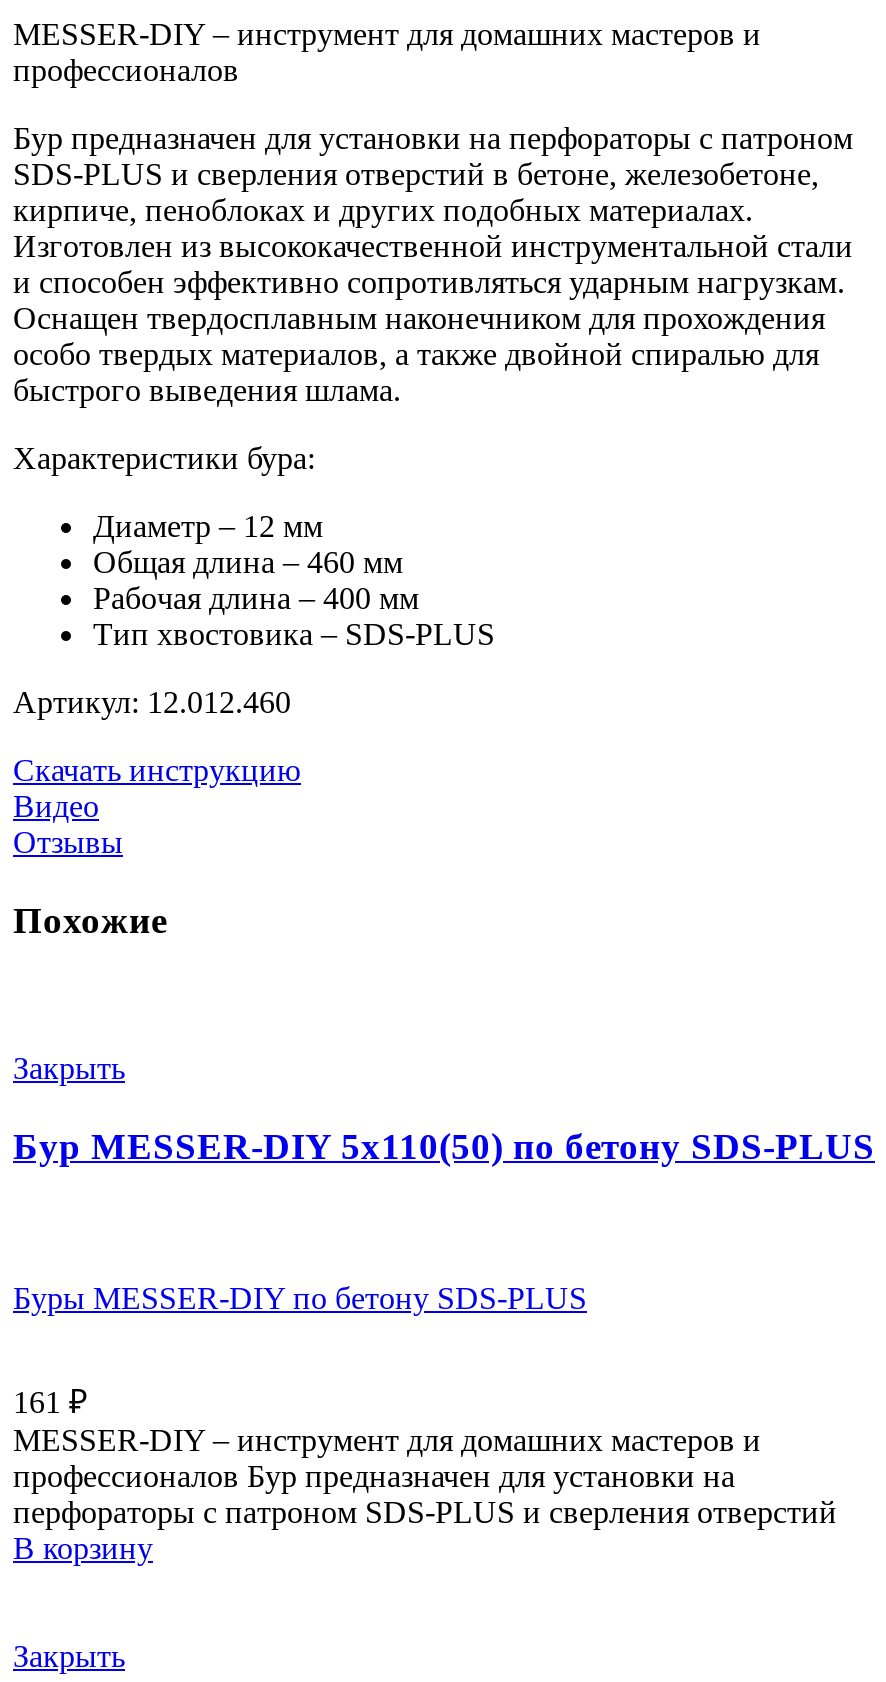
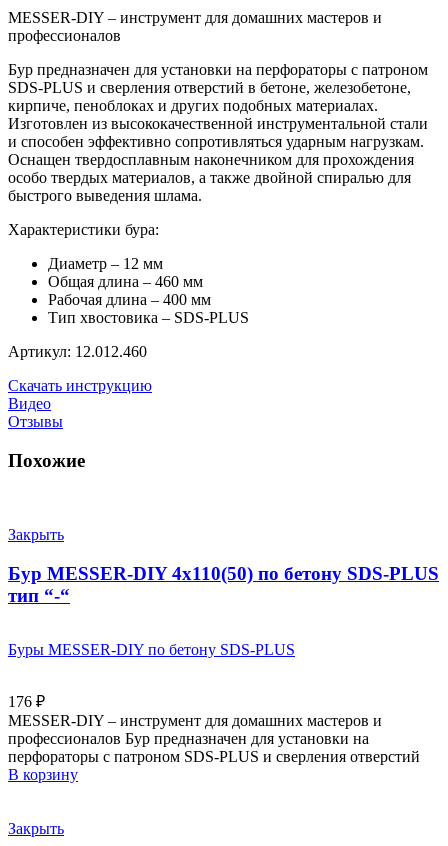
- Бур MESSER-DIY 5х110(50) по бетону SDS-PLUS
+ Бур MESSER-DIY 4х110(50) по бетону SDS-PLUS
+ тип “-“

- 161 ₽
+ 176 ₽
